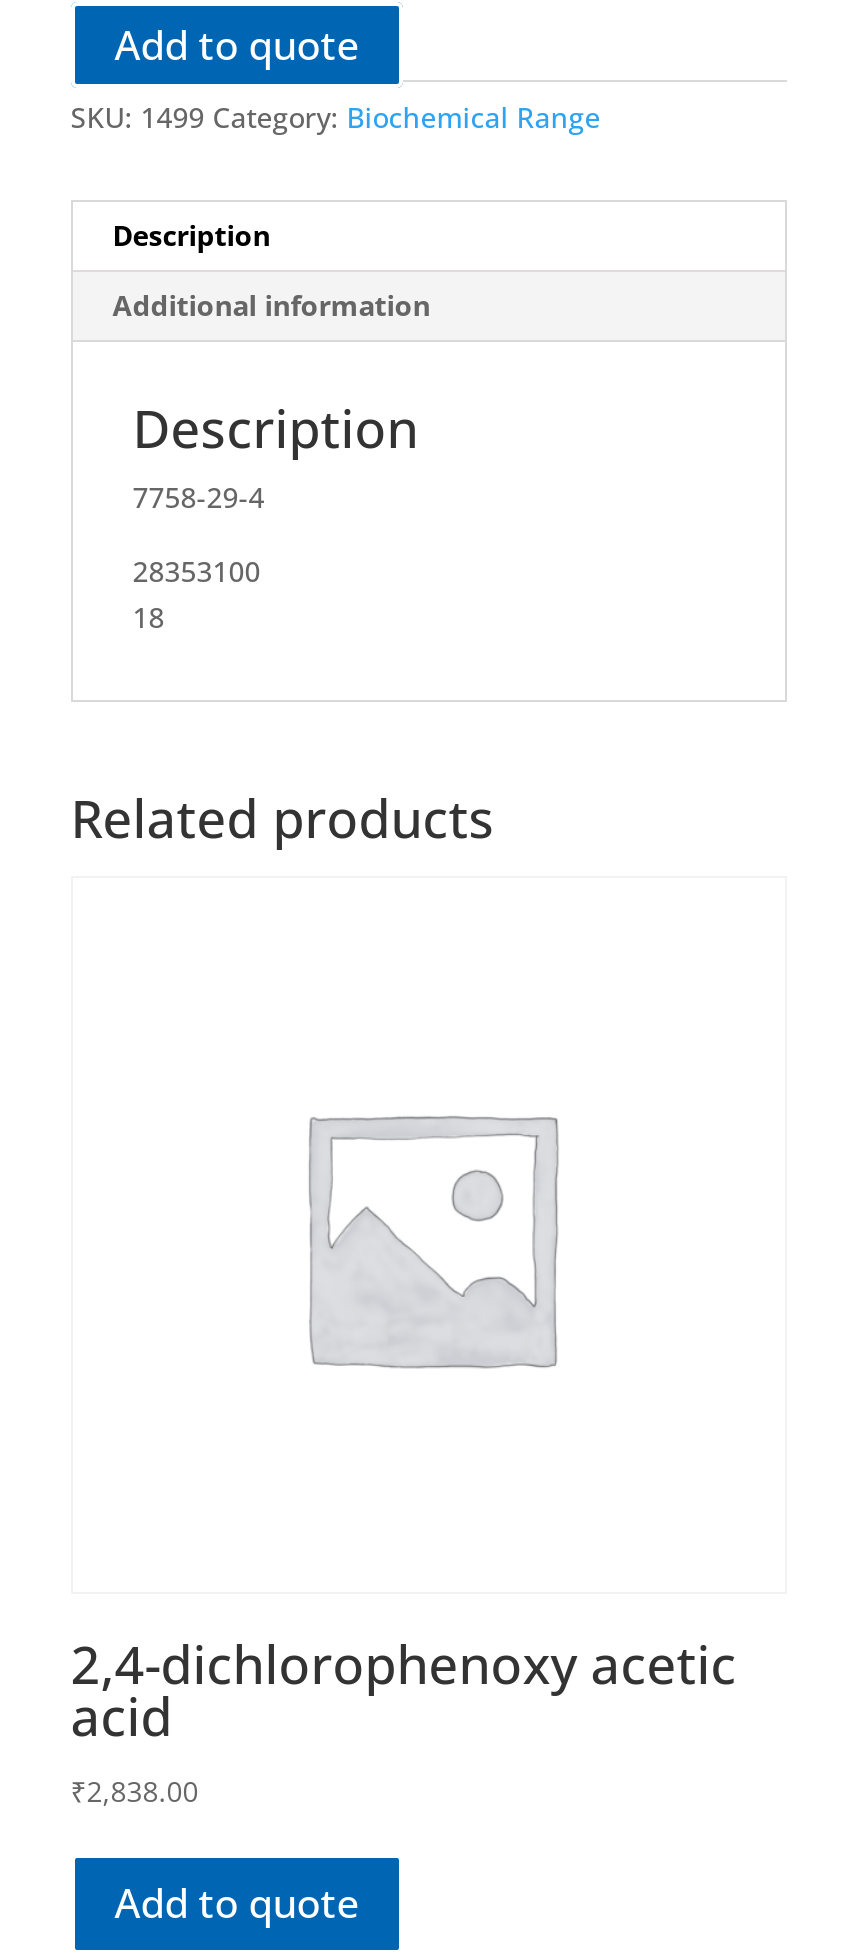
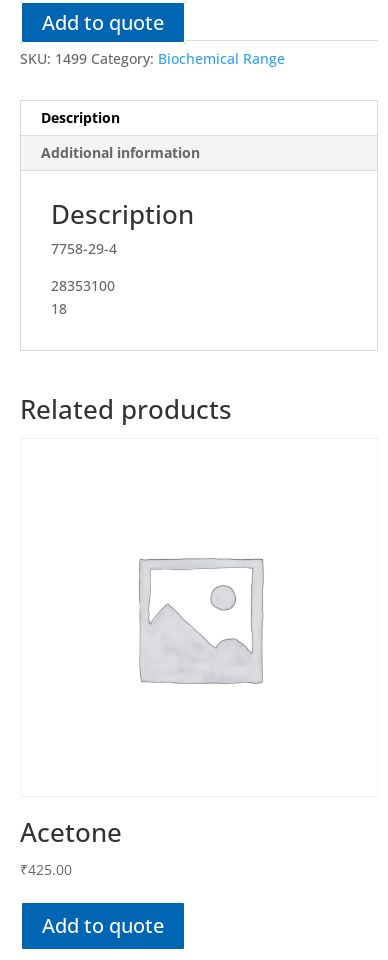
- 2,4-dichlorophenoxy acetic
- acid
- ₹2,838.00
+ Acetone
+ ₹425.00
